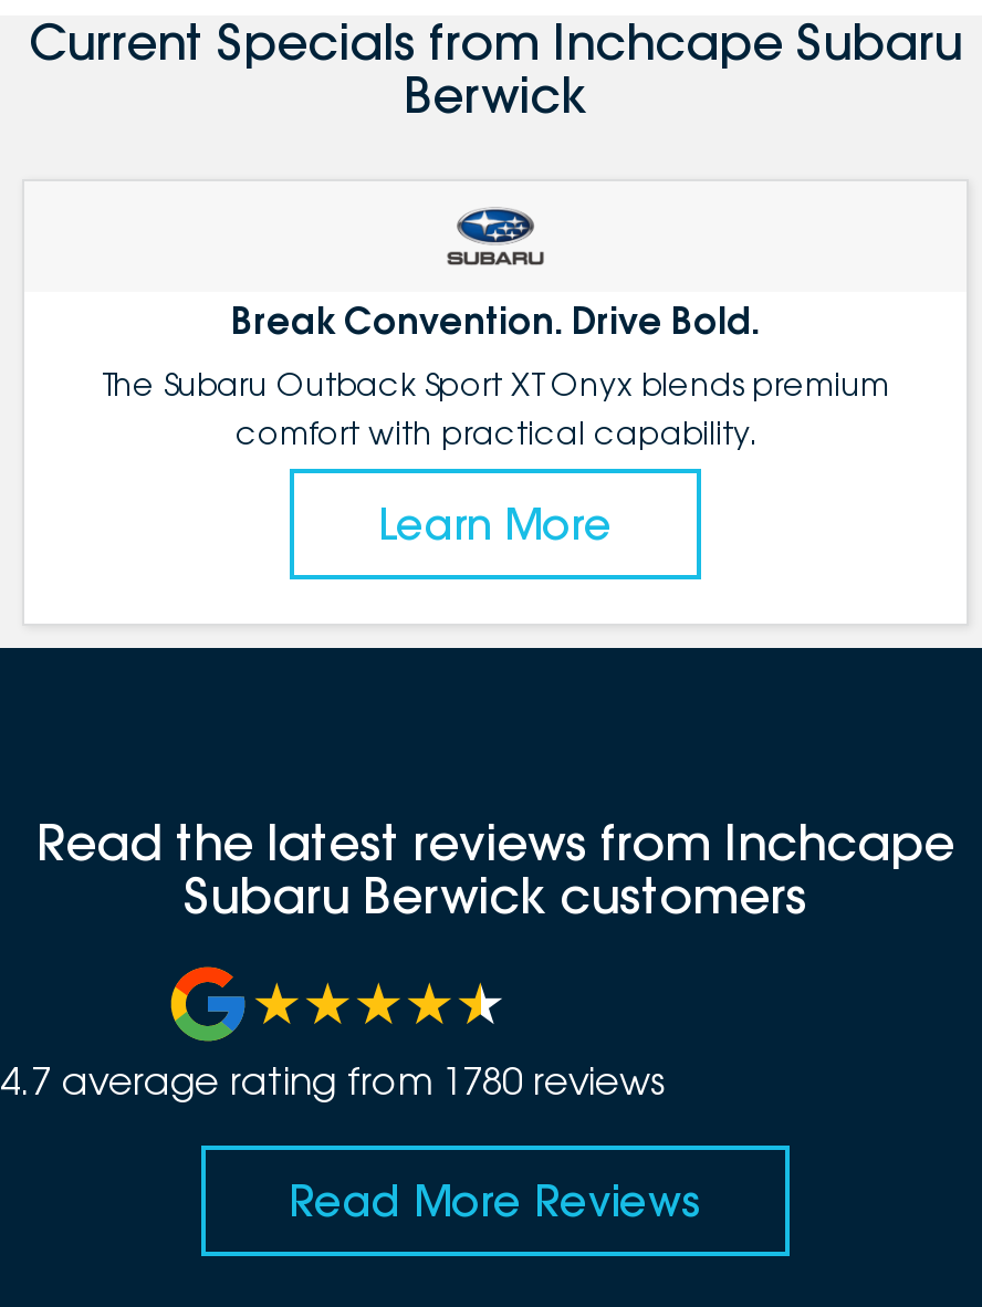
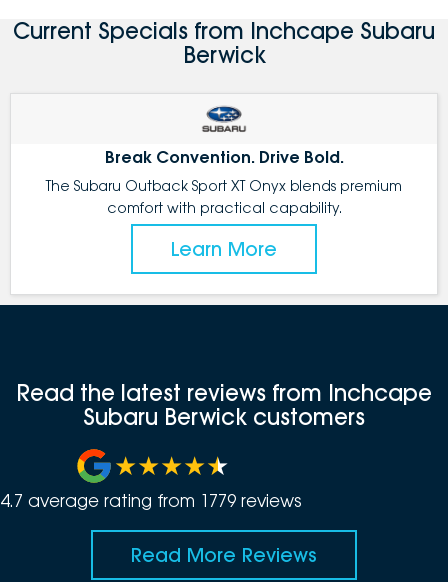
- 4.7 average rating from 1780 reviews
+ 4.7 average rating from 1779 reviews
